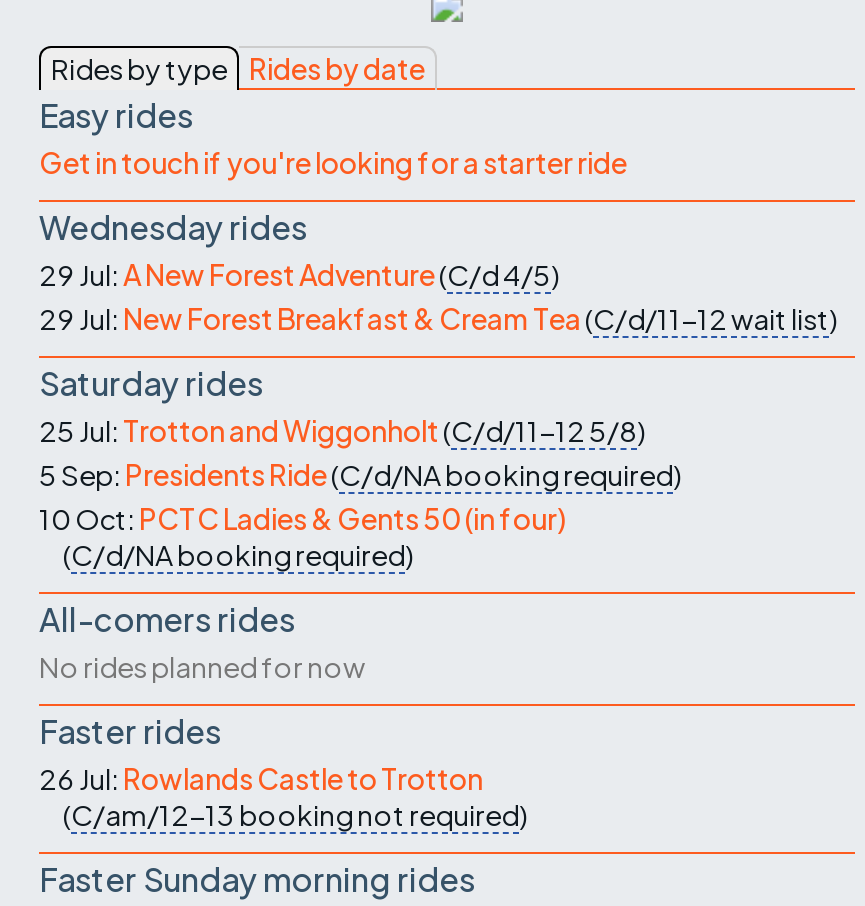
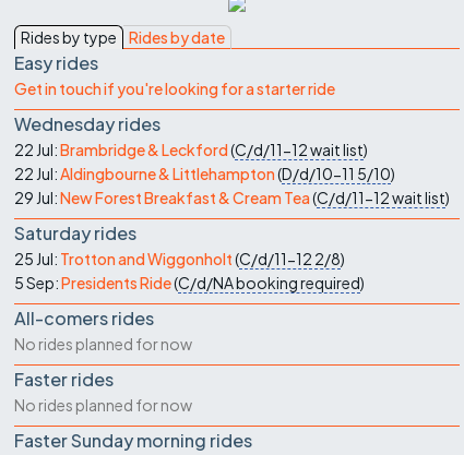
- 29 Jul: A New Forest Adventure(C/d 4/5)
+ 22 Jul: Brambridge & Leckford (C/d/11-12 wait list)
+ 22 Jul: Aldingbourne & Littlehampton (D/d/10-11 5/10)

moved down: 29 Jul: New Forest Breakfast & Cream Tea (C/d/11-12 wait list) | Saturday rides

- 25 Jul: Trotton and Wiggonholt (C/d/11-12 5/8)
+ 25 Jul: Trotton and Wiggonholt (C/d/11-12 2/8)

moved down: 5 Sep: Presidents Ride(C/d/NA booking required)

- 10 Oct: PCTC Ladies & Gents 50 (in four)
- (C/d/NA booking required)

- 26 Jul: Rowlands Castle to Trotton
- (C/am/12-13 booking not required)
+ No rides planned for now
